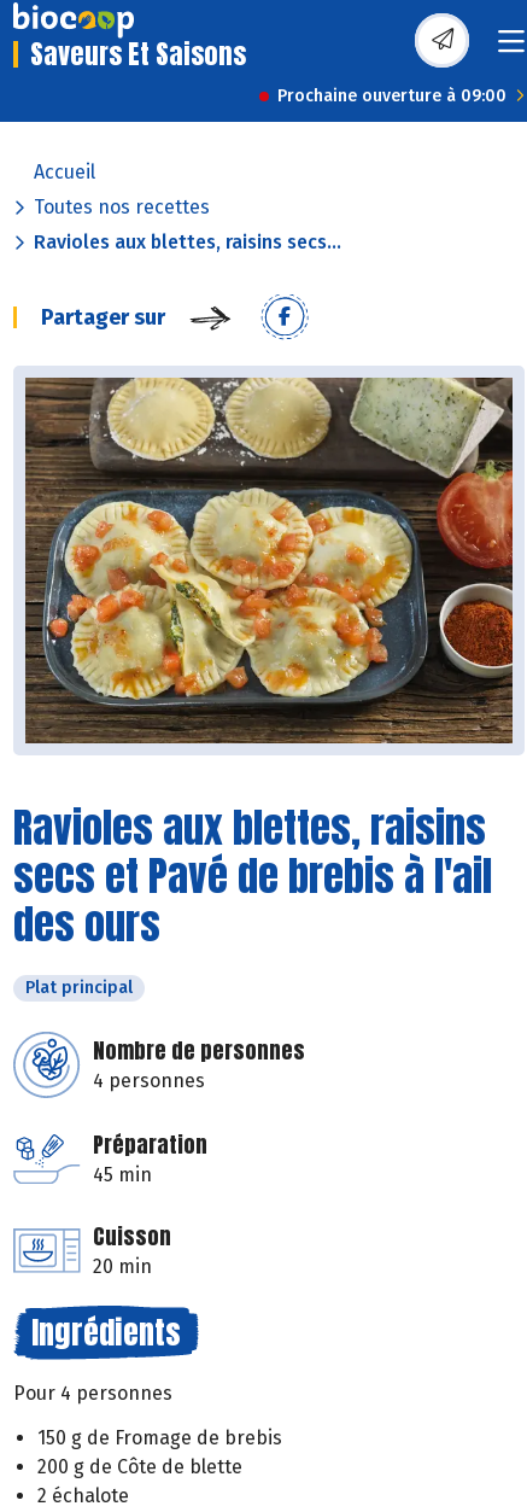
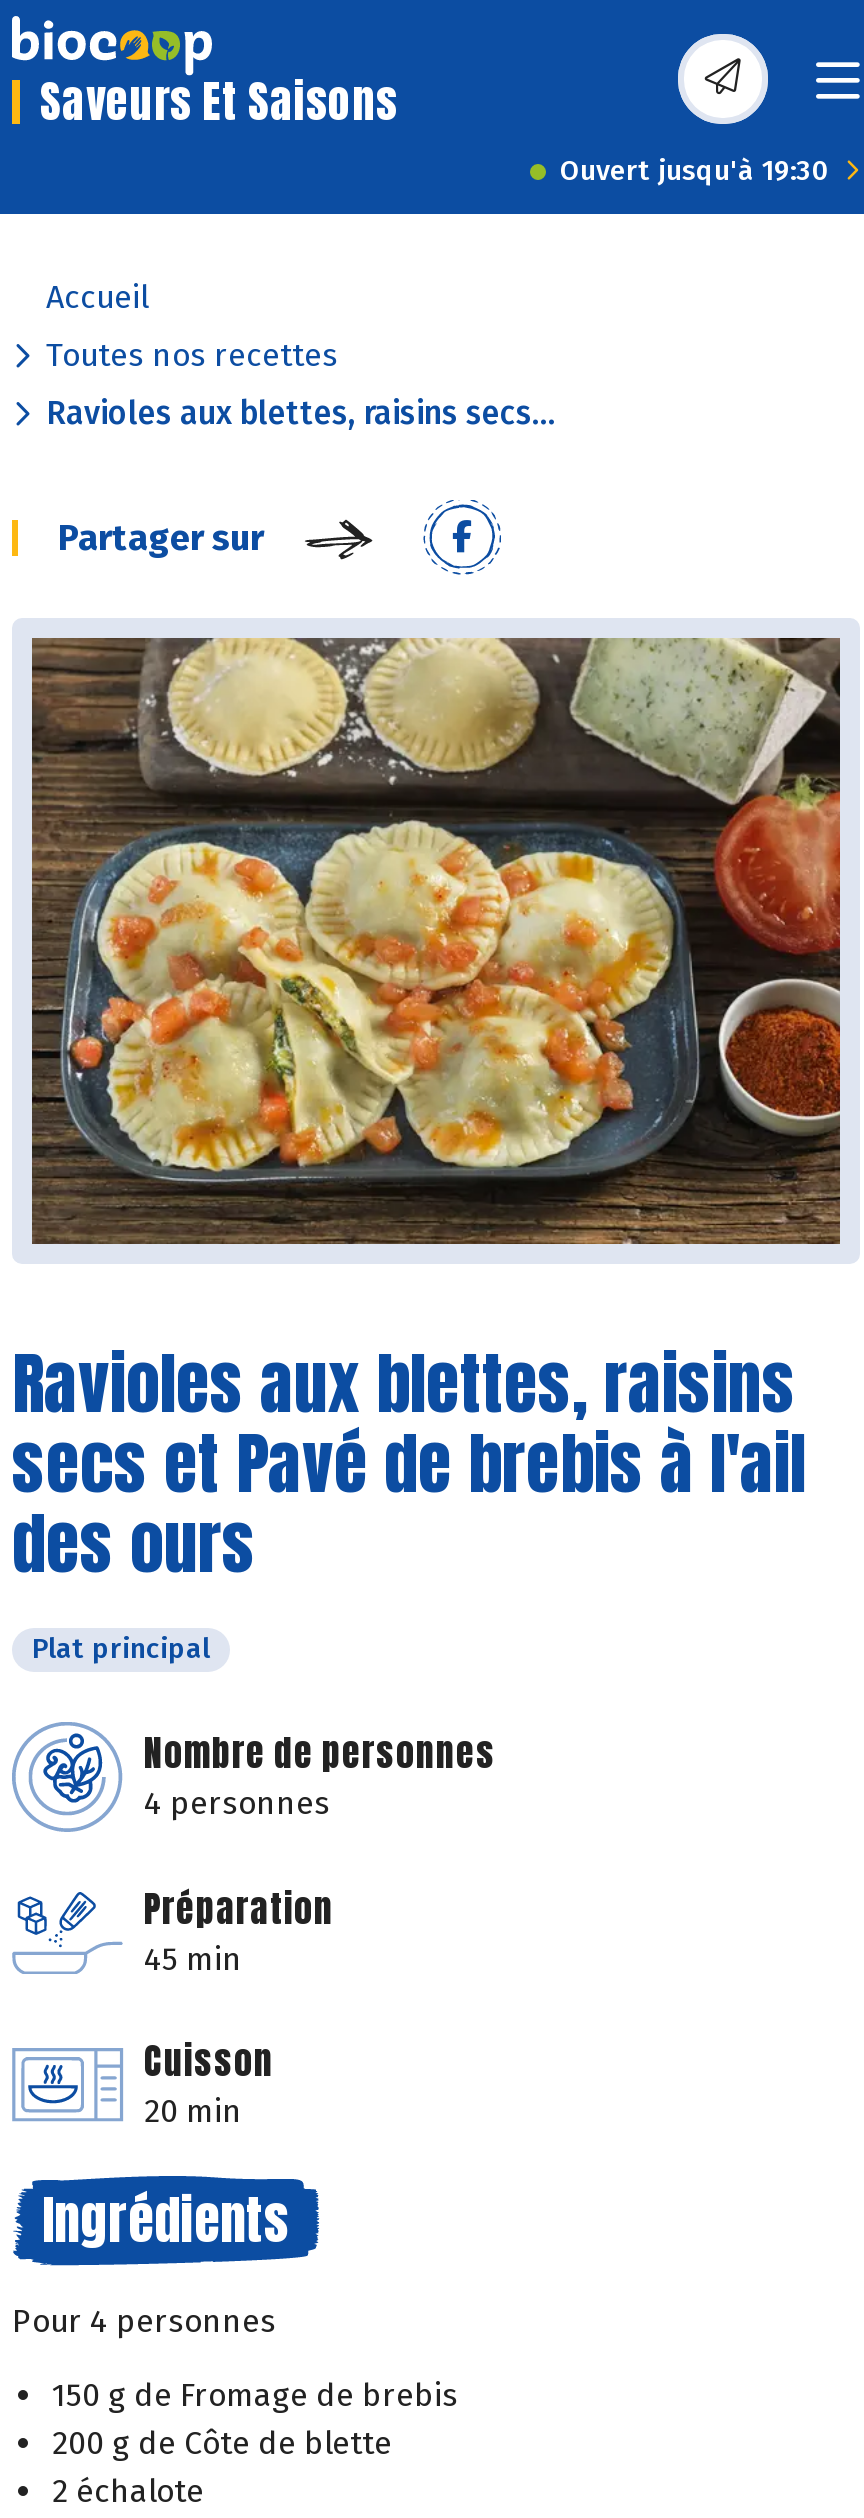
- Prochaine ouverture à 09:00
+ Ouvert jusqu'à 19:30
